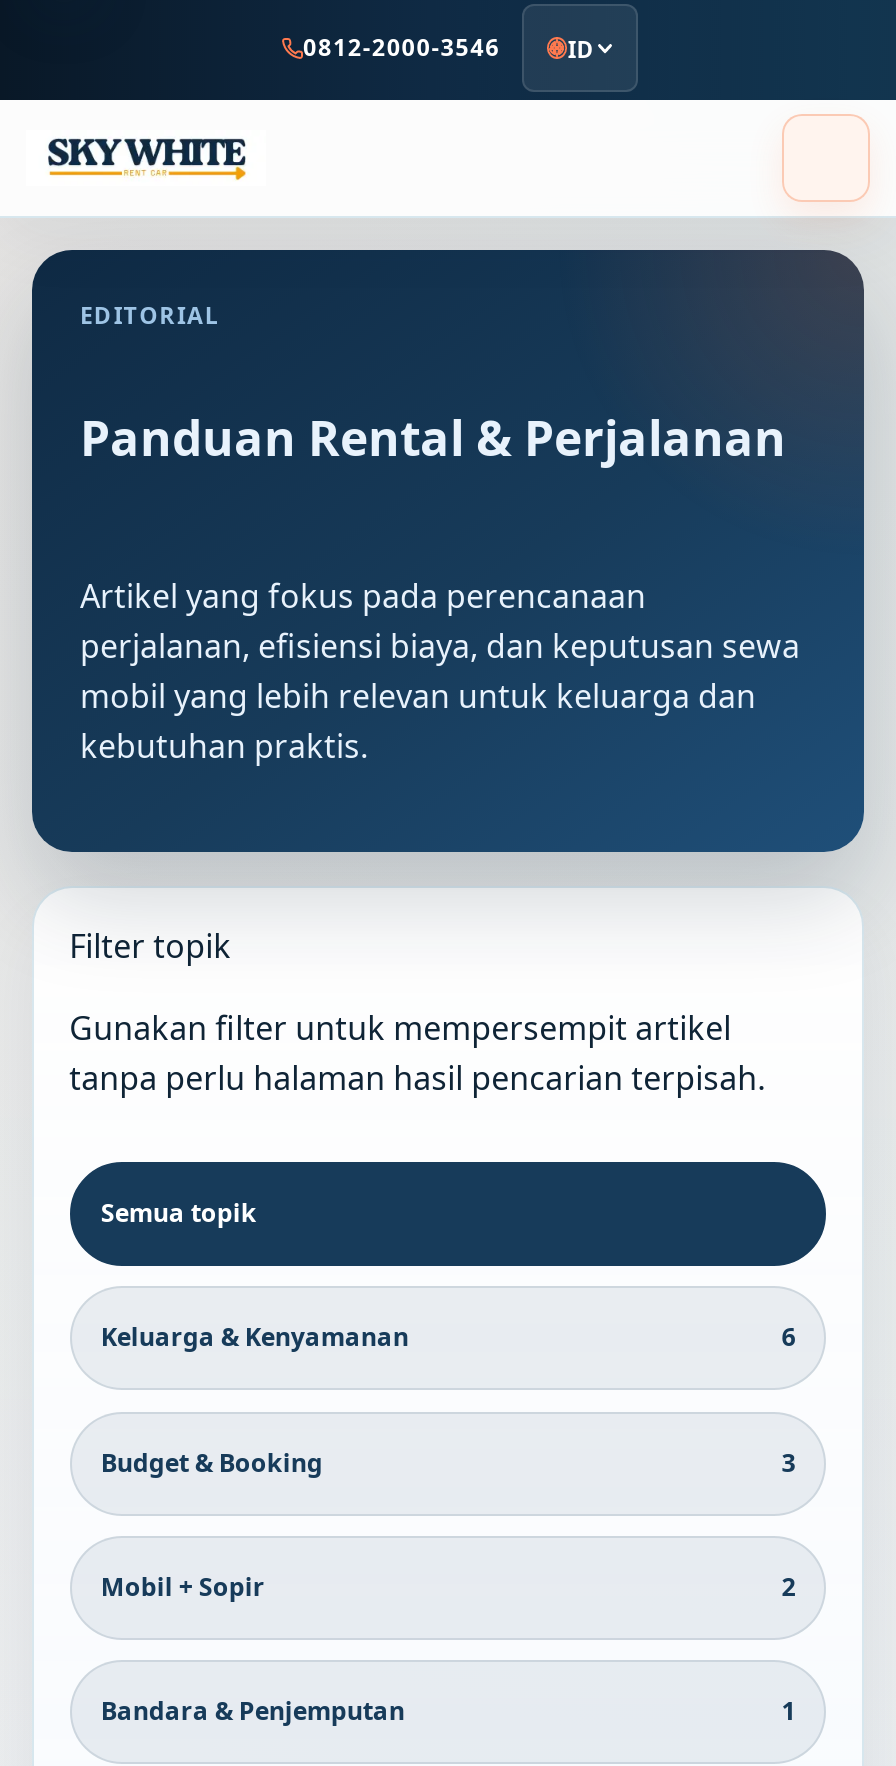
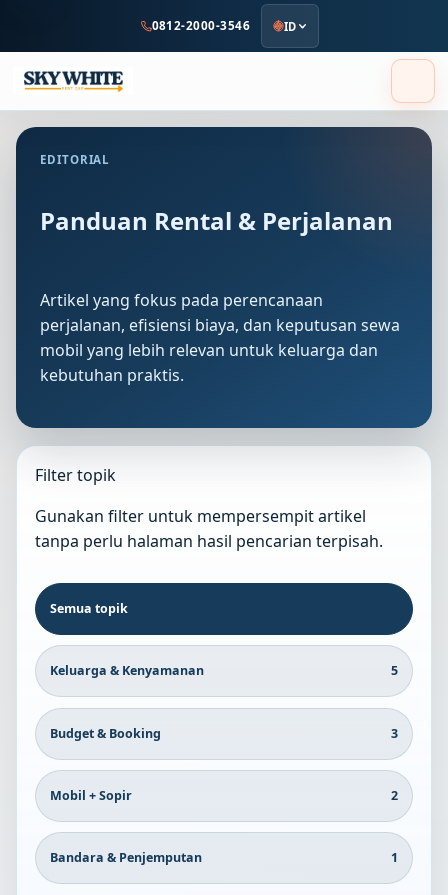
- 6
+ 5
